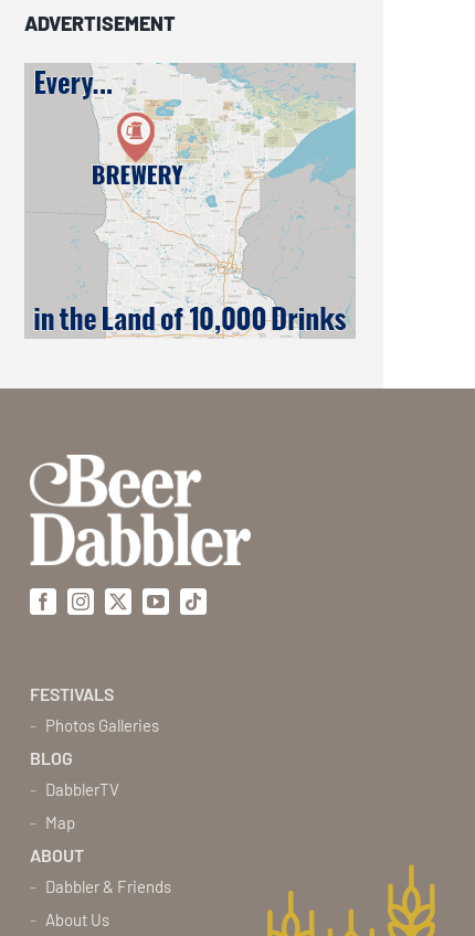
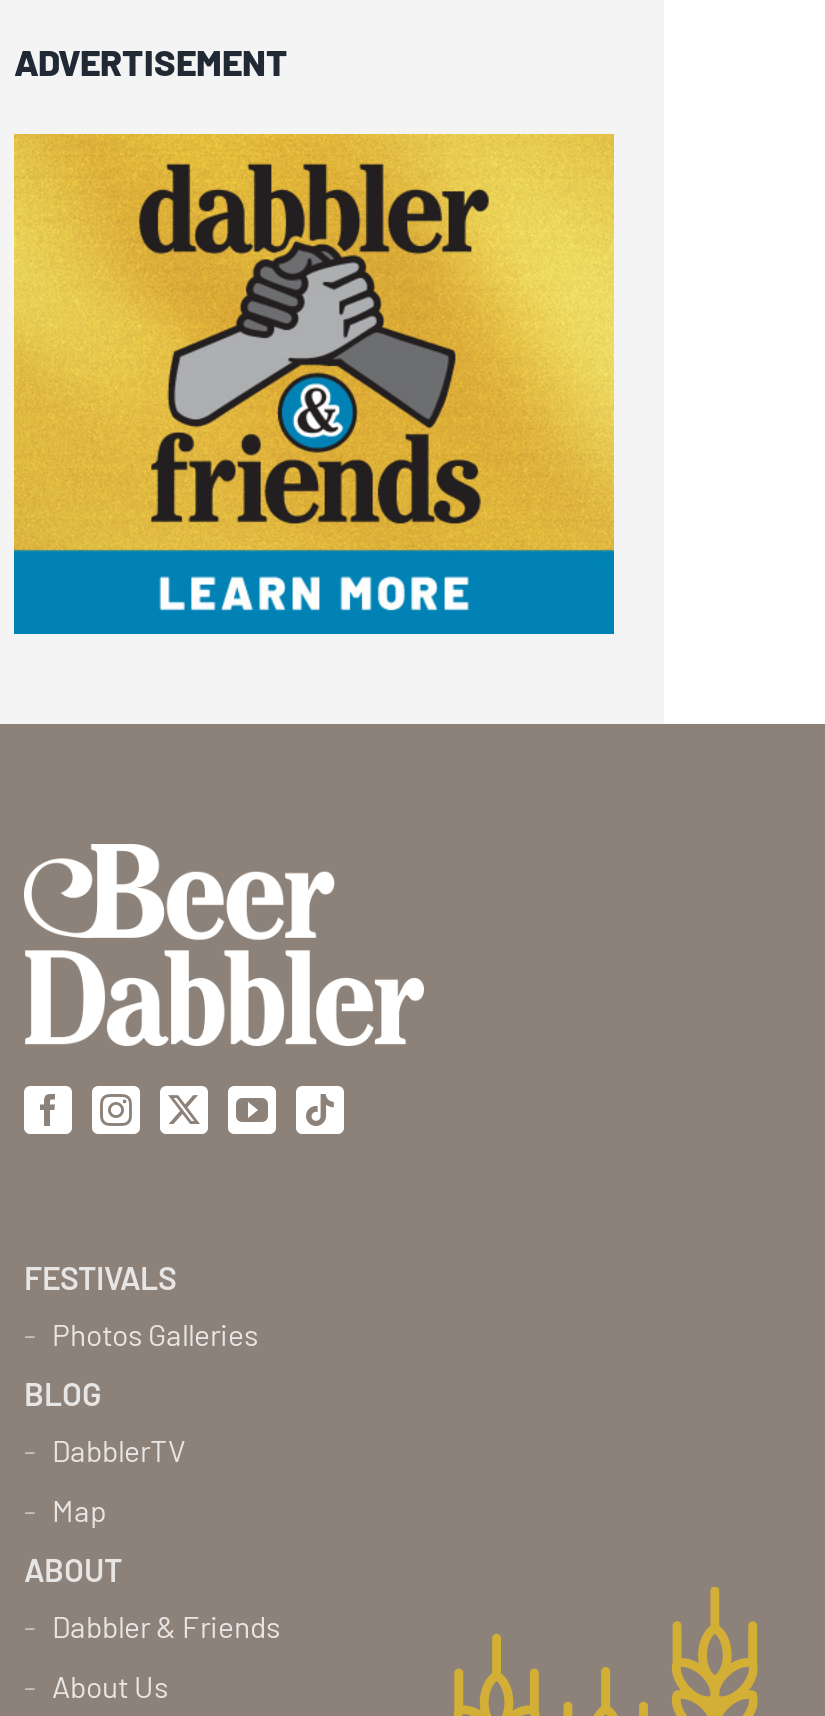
- [image]
+ [image]
